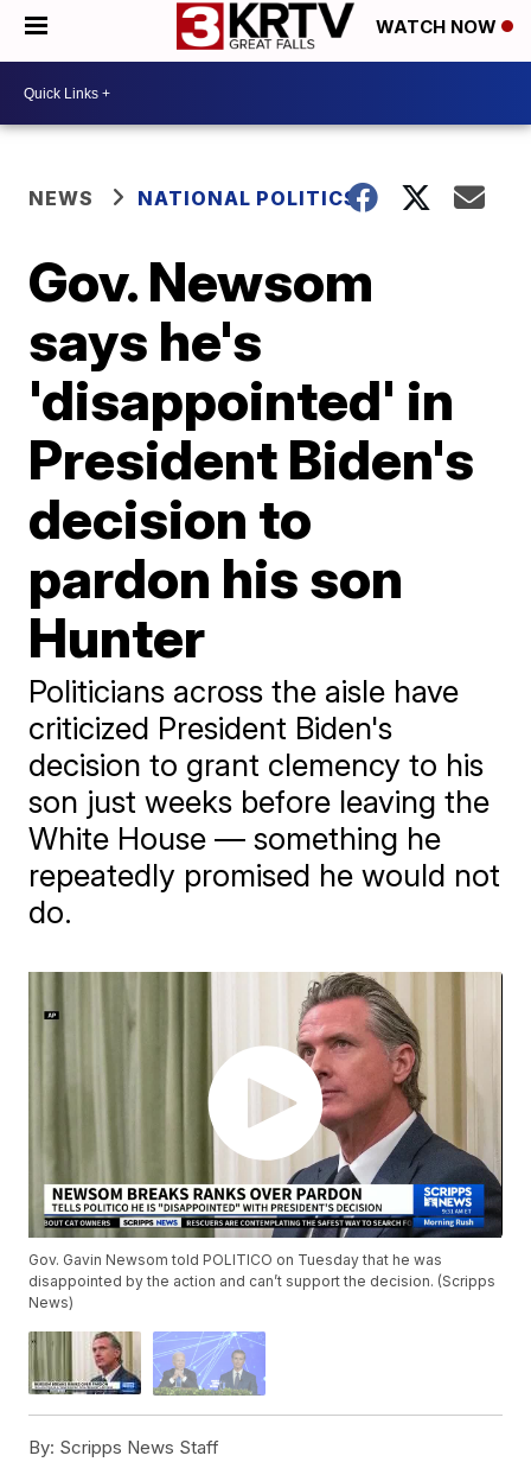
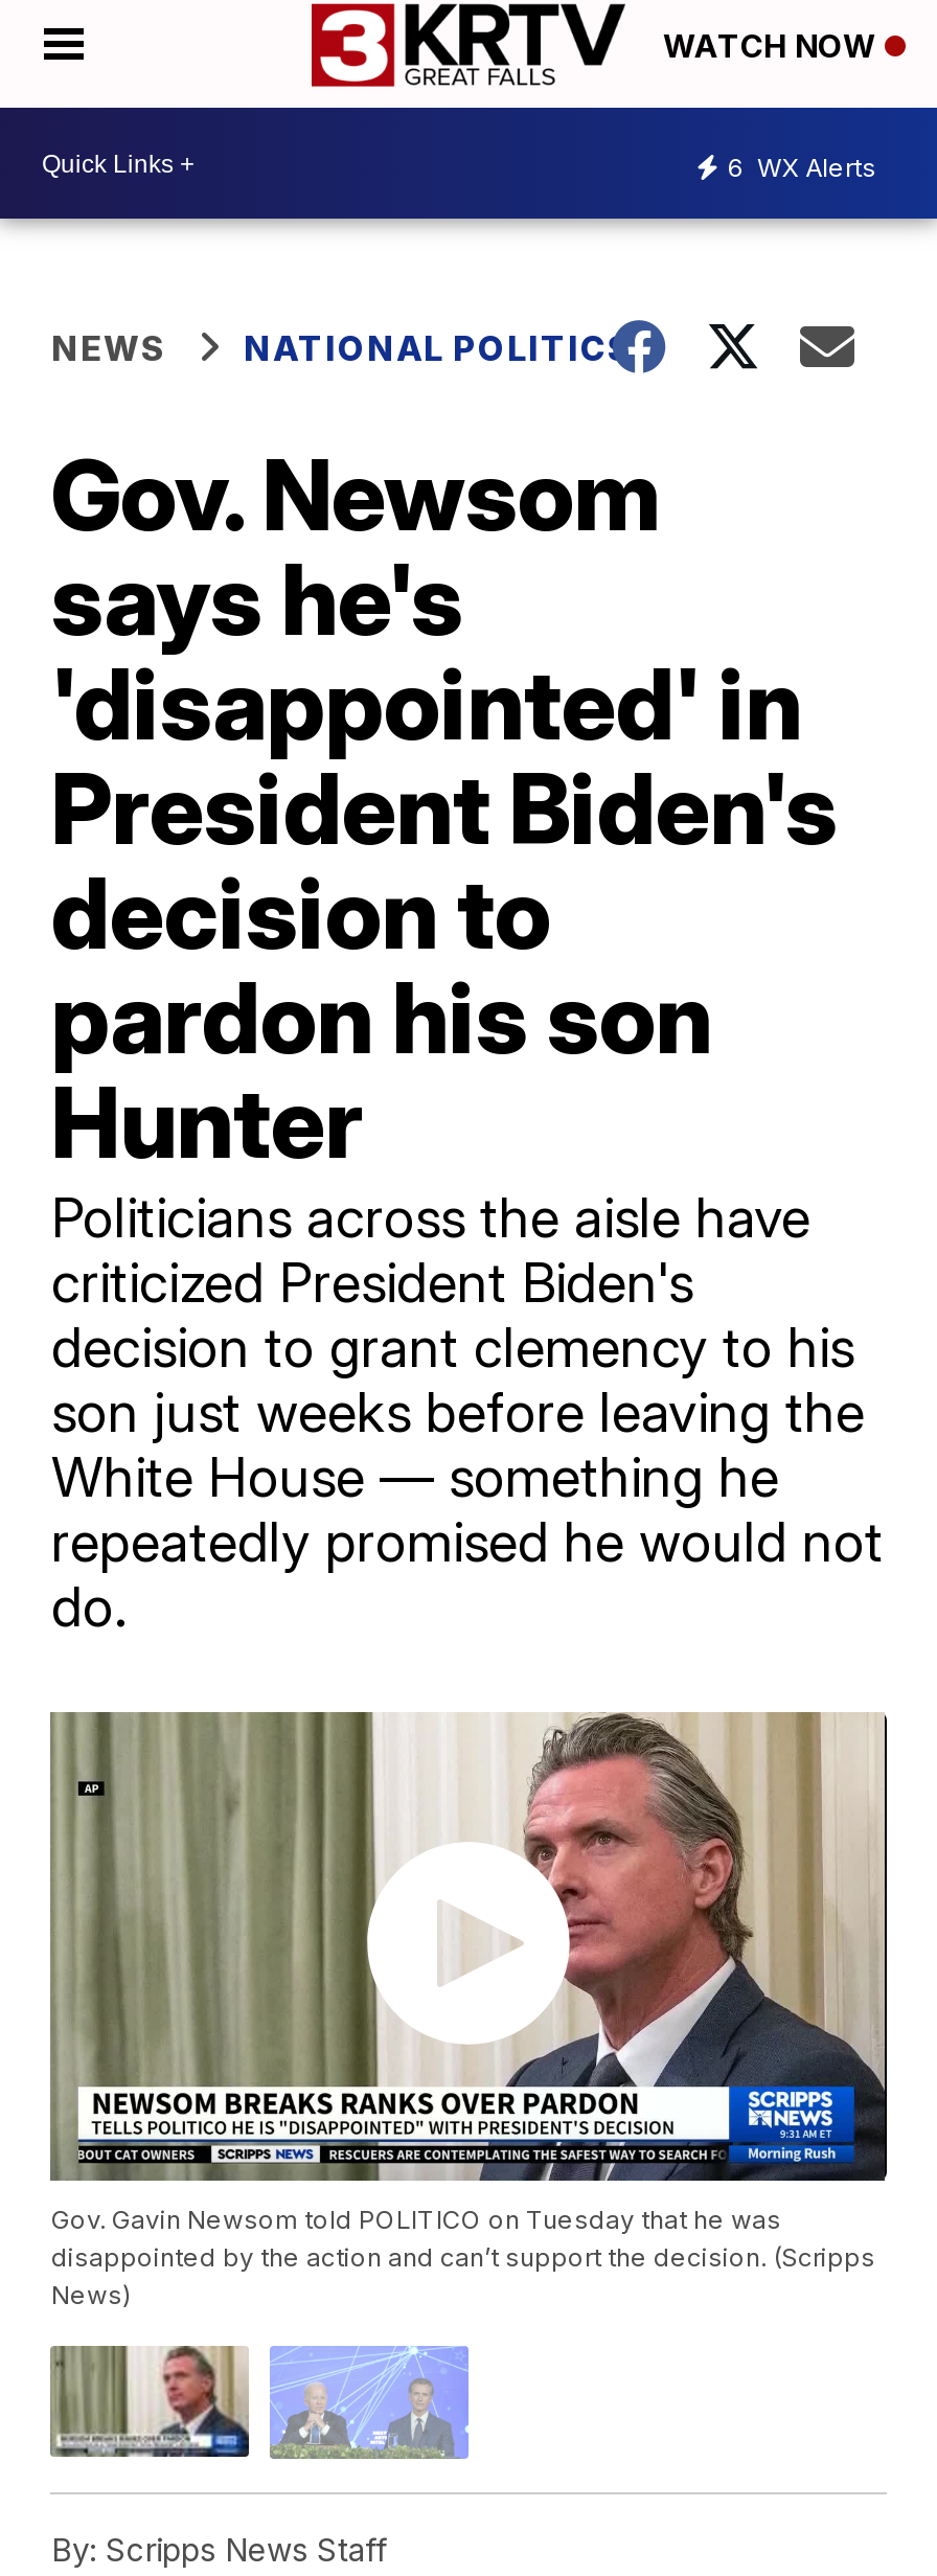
+ 6 WX Alerts
